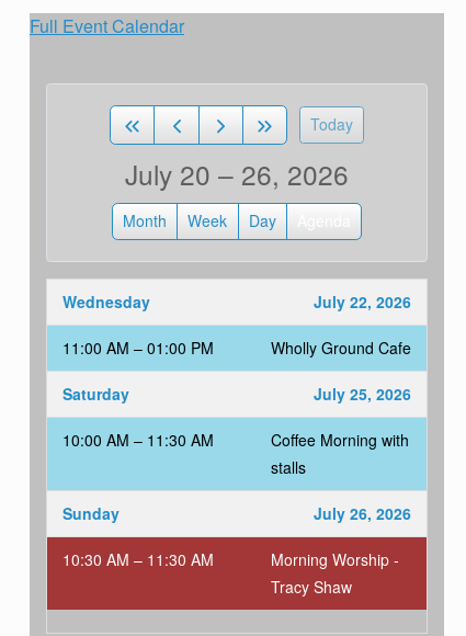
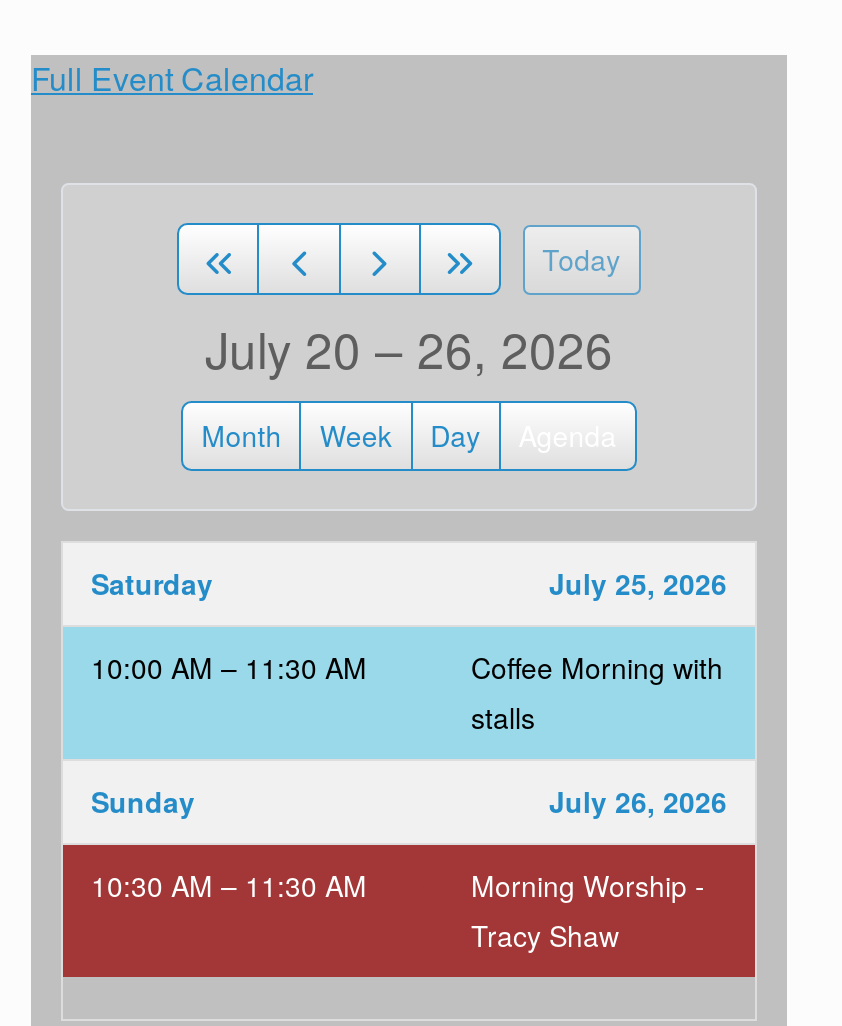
- Wednesday
- July 22, 2026
- 11:00 AM – 01:00 PM
- Wholly Ground Cafe
